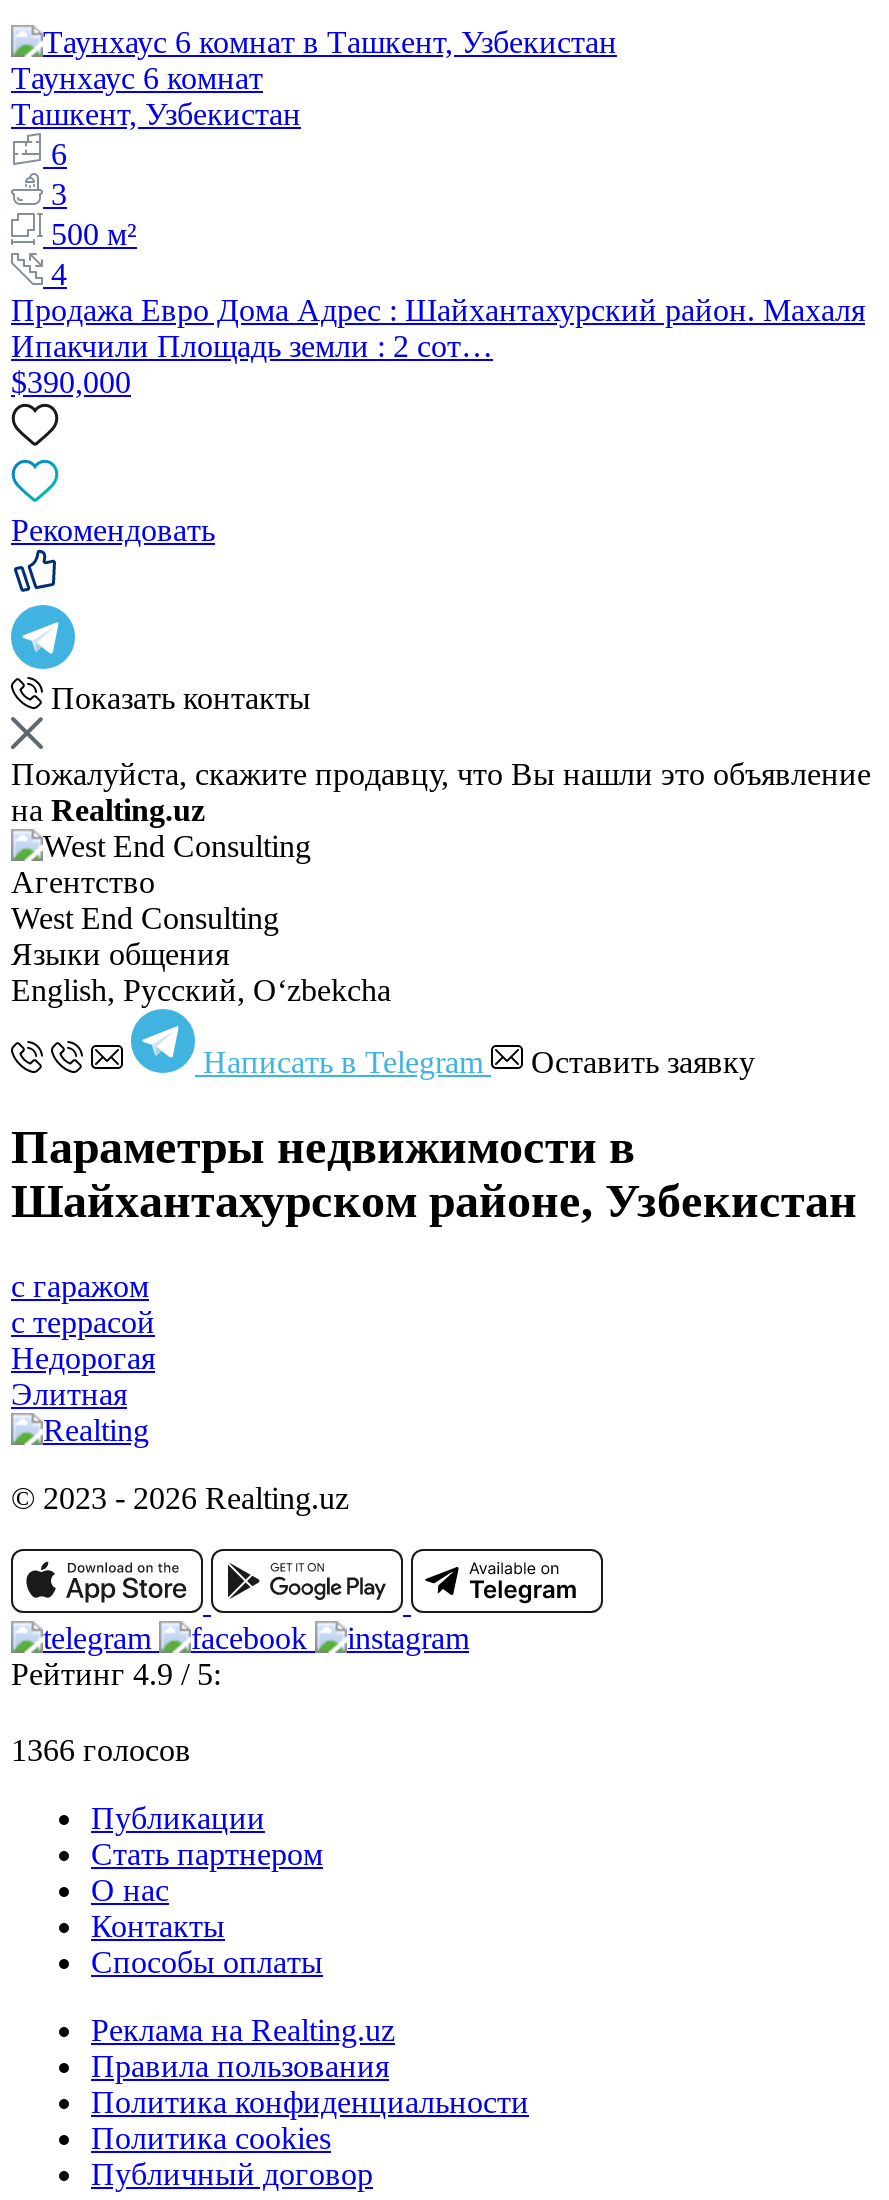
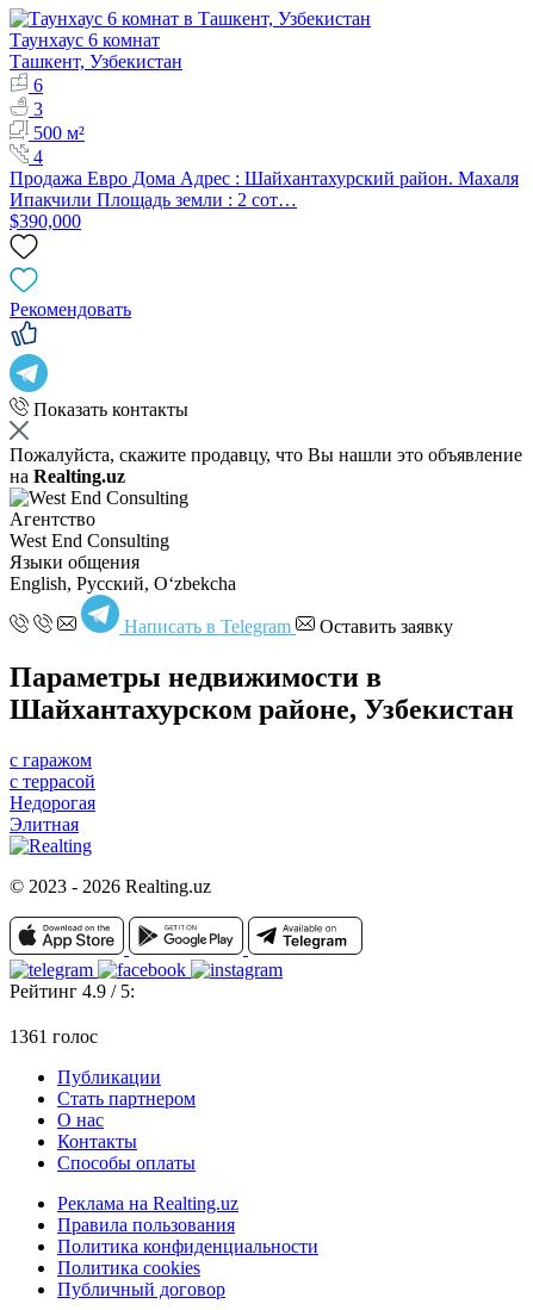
- 1366 голосов
+ 1361 голос
